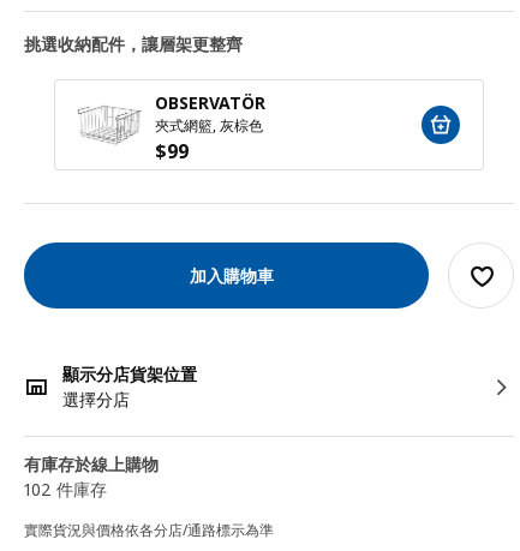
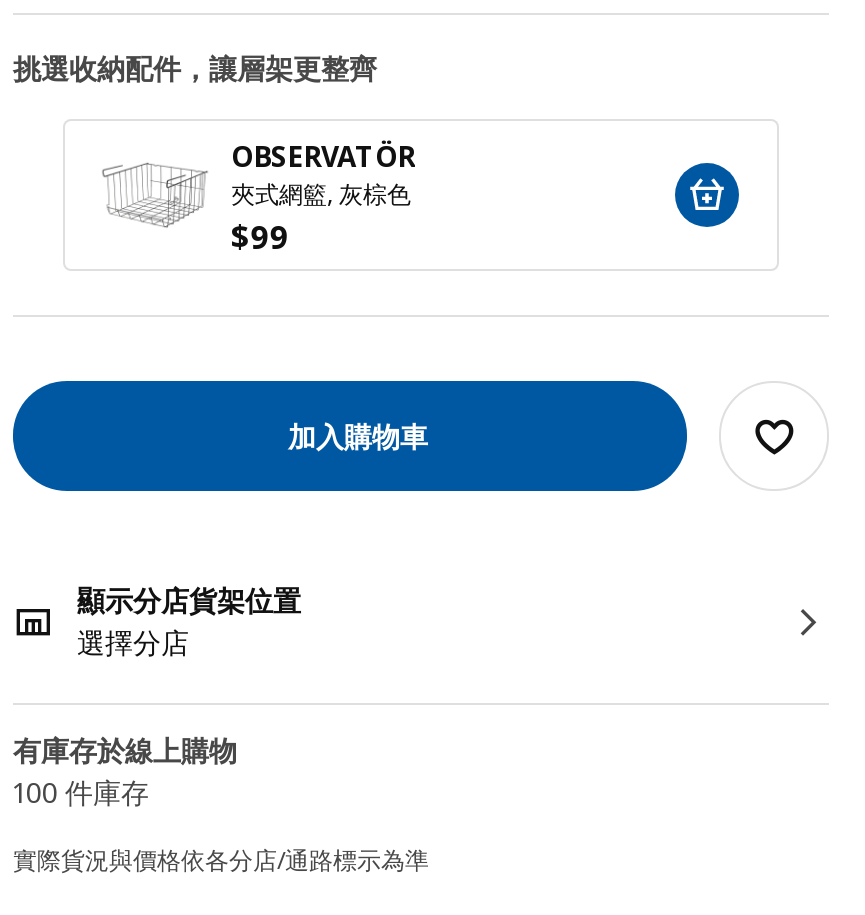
- 102 件庫存
+ 100 件庫存
